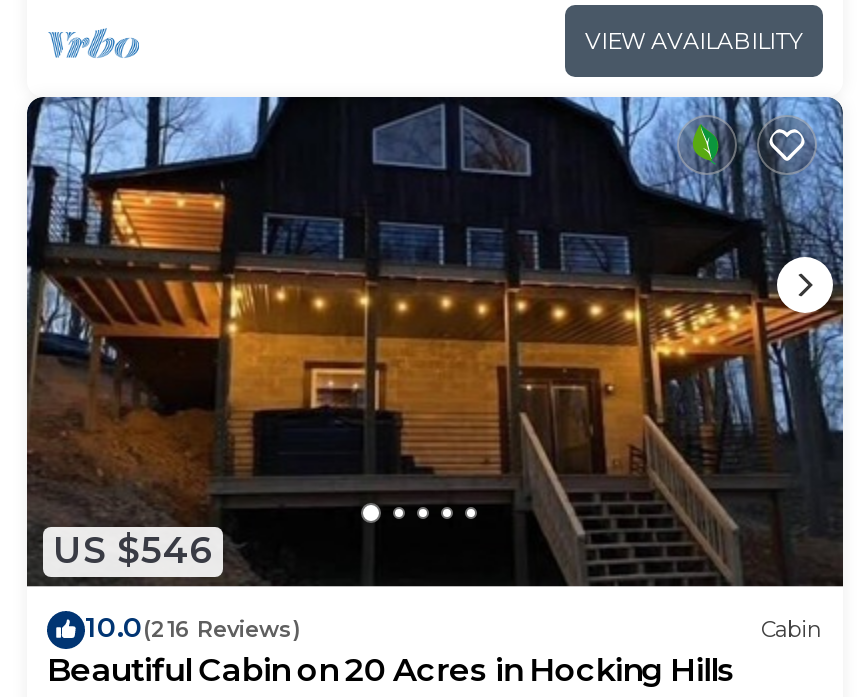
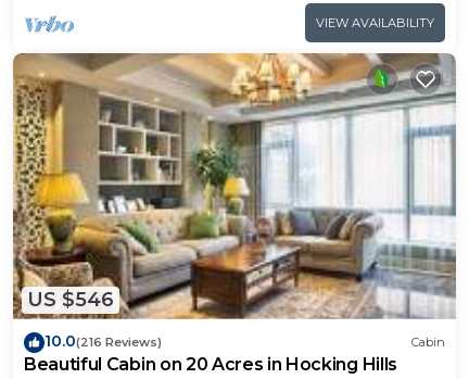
- [image]
+ [image]
